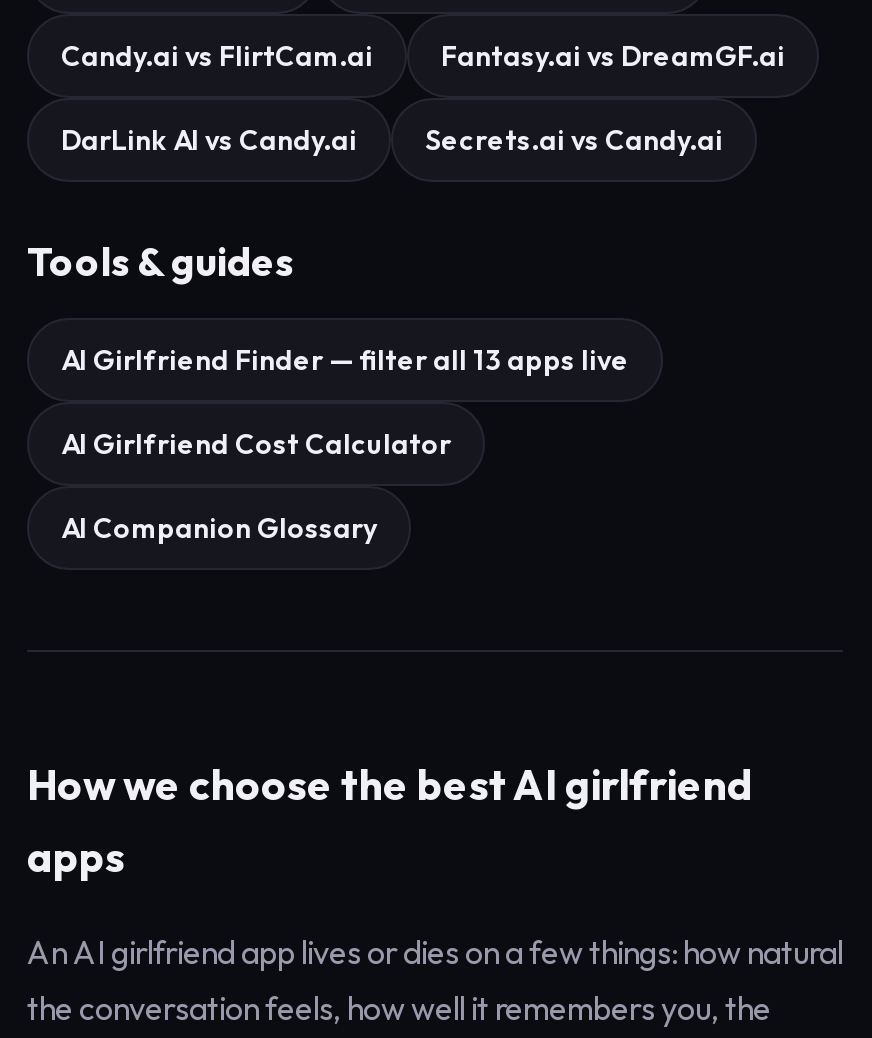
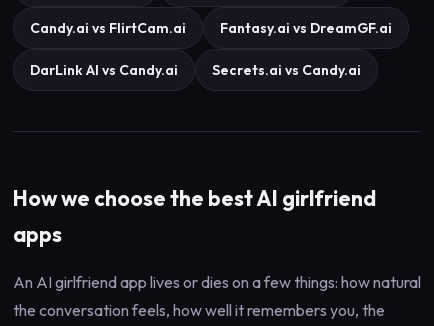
- Tools & guides
- AI Girlfriend Finder — filter all 13 apps live
- AI Girlfriend Cost Calculator
- AI Companion Glossary
